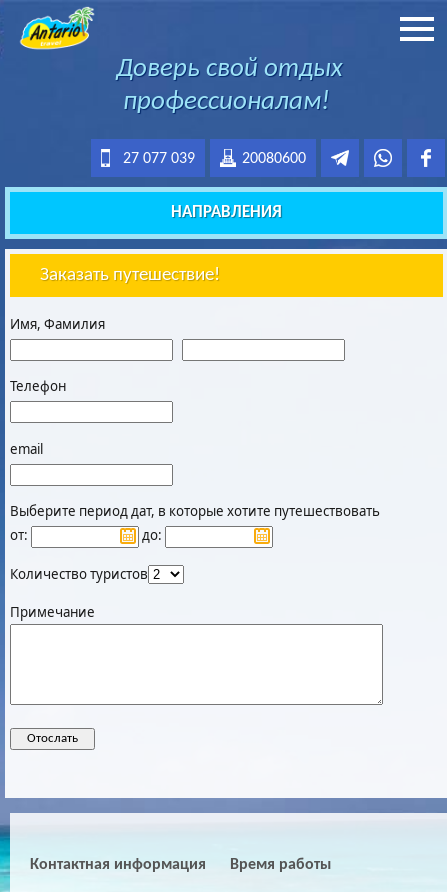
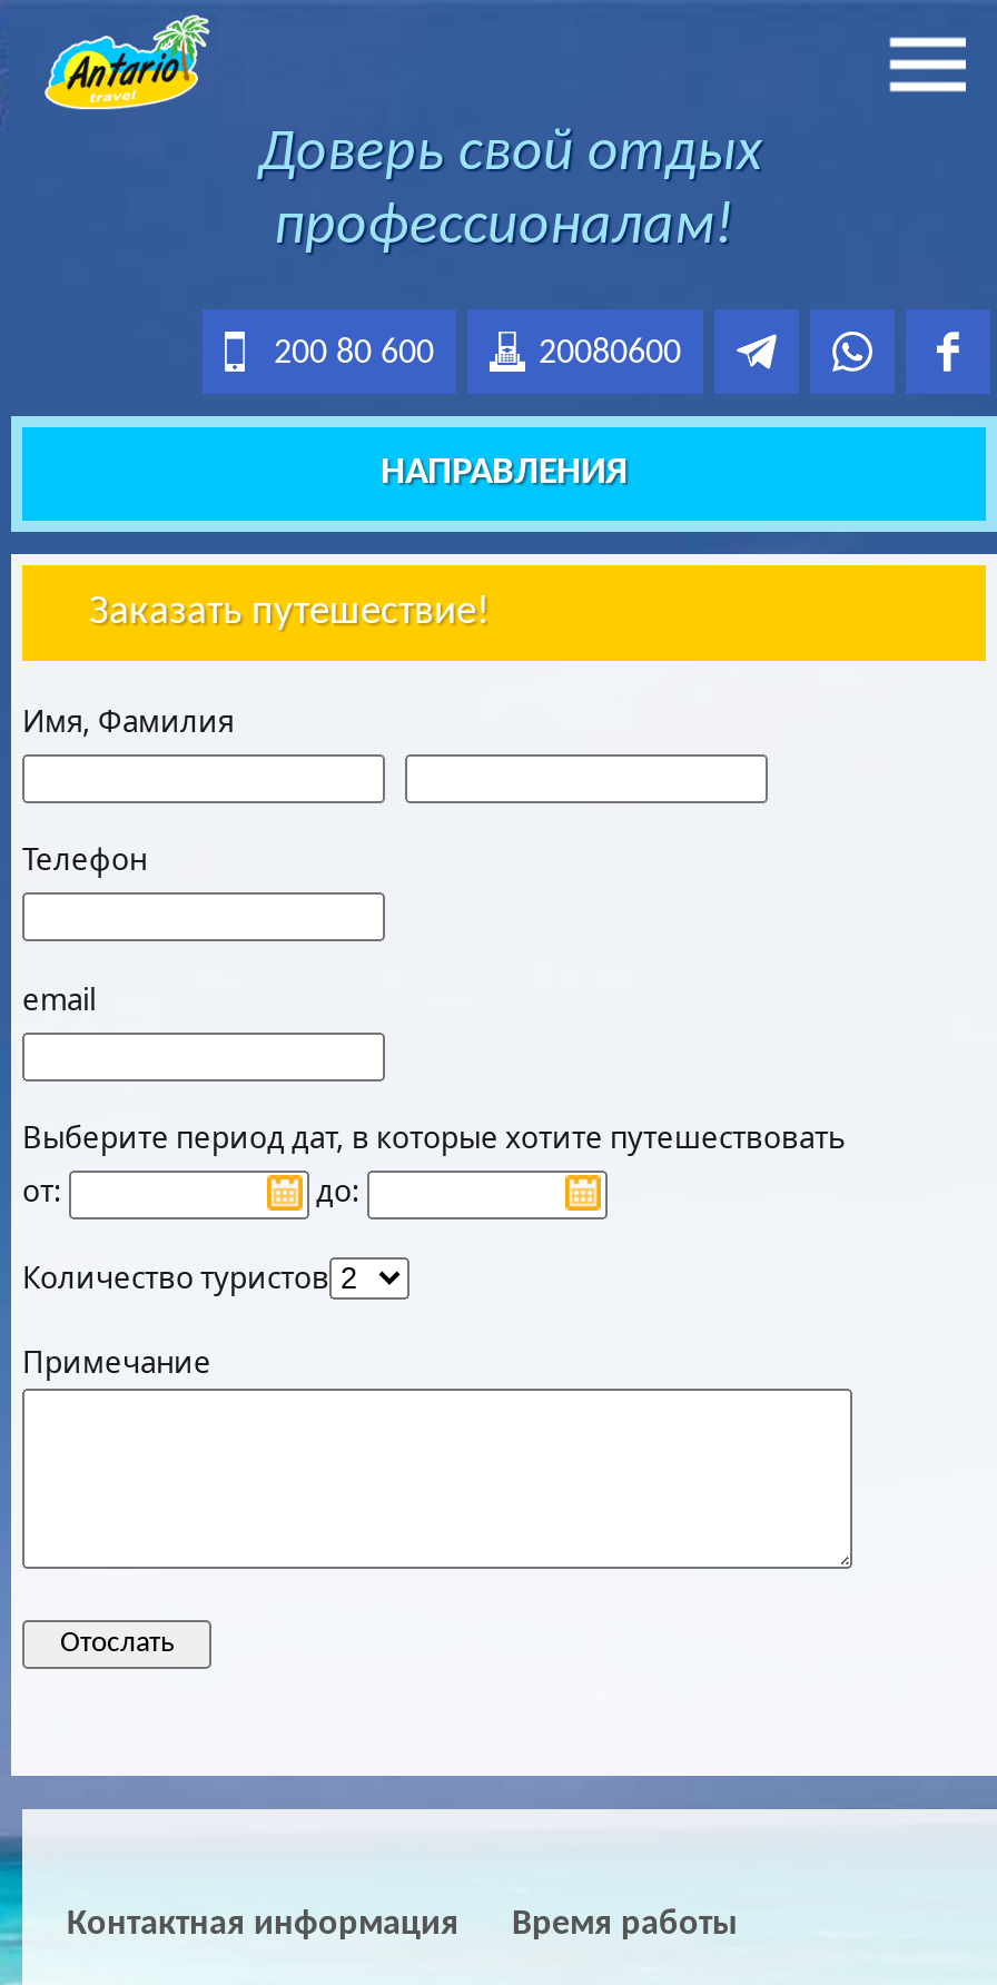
- 27 077 039
+ 200 80 600
